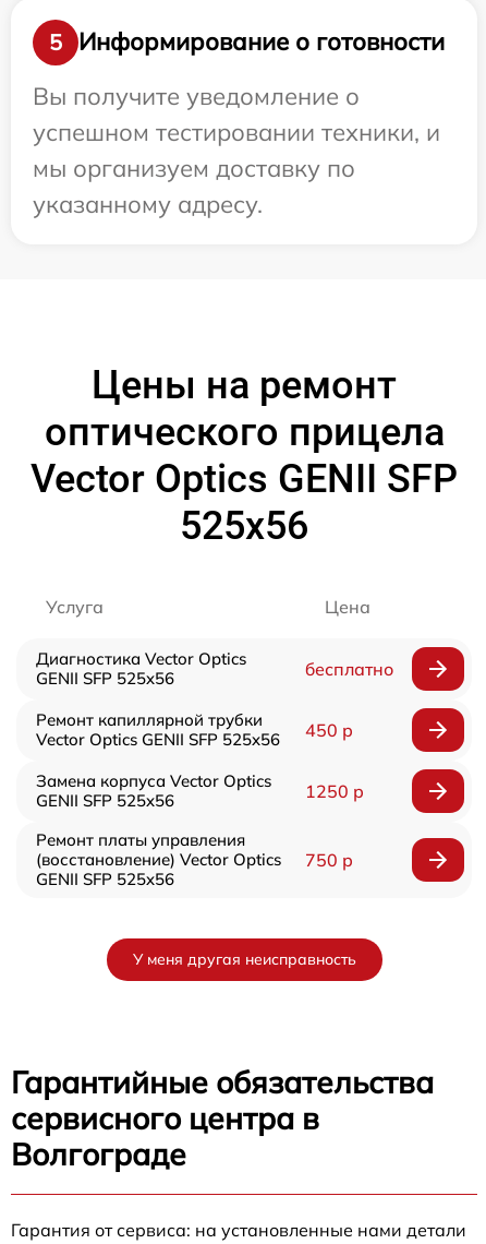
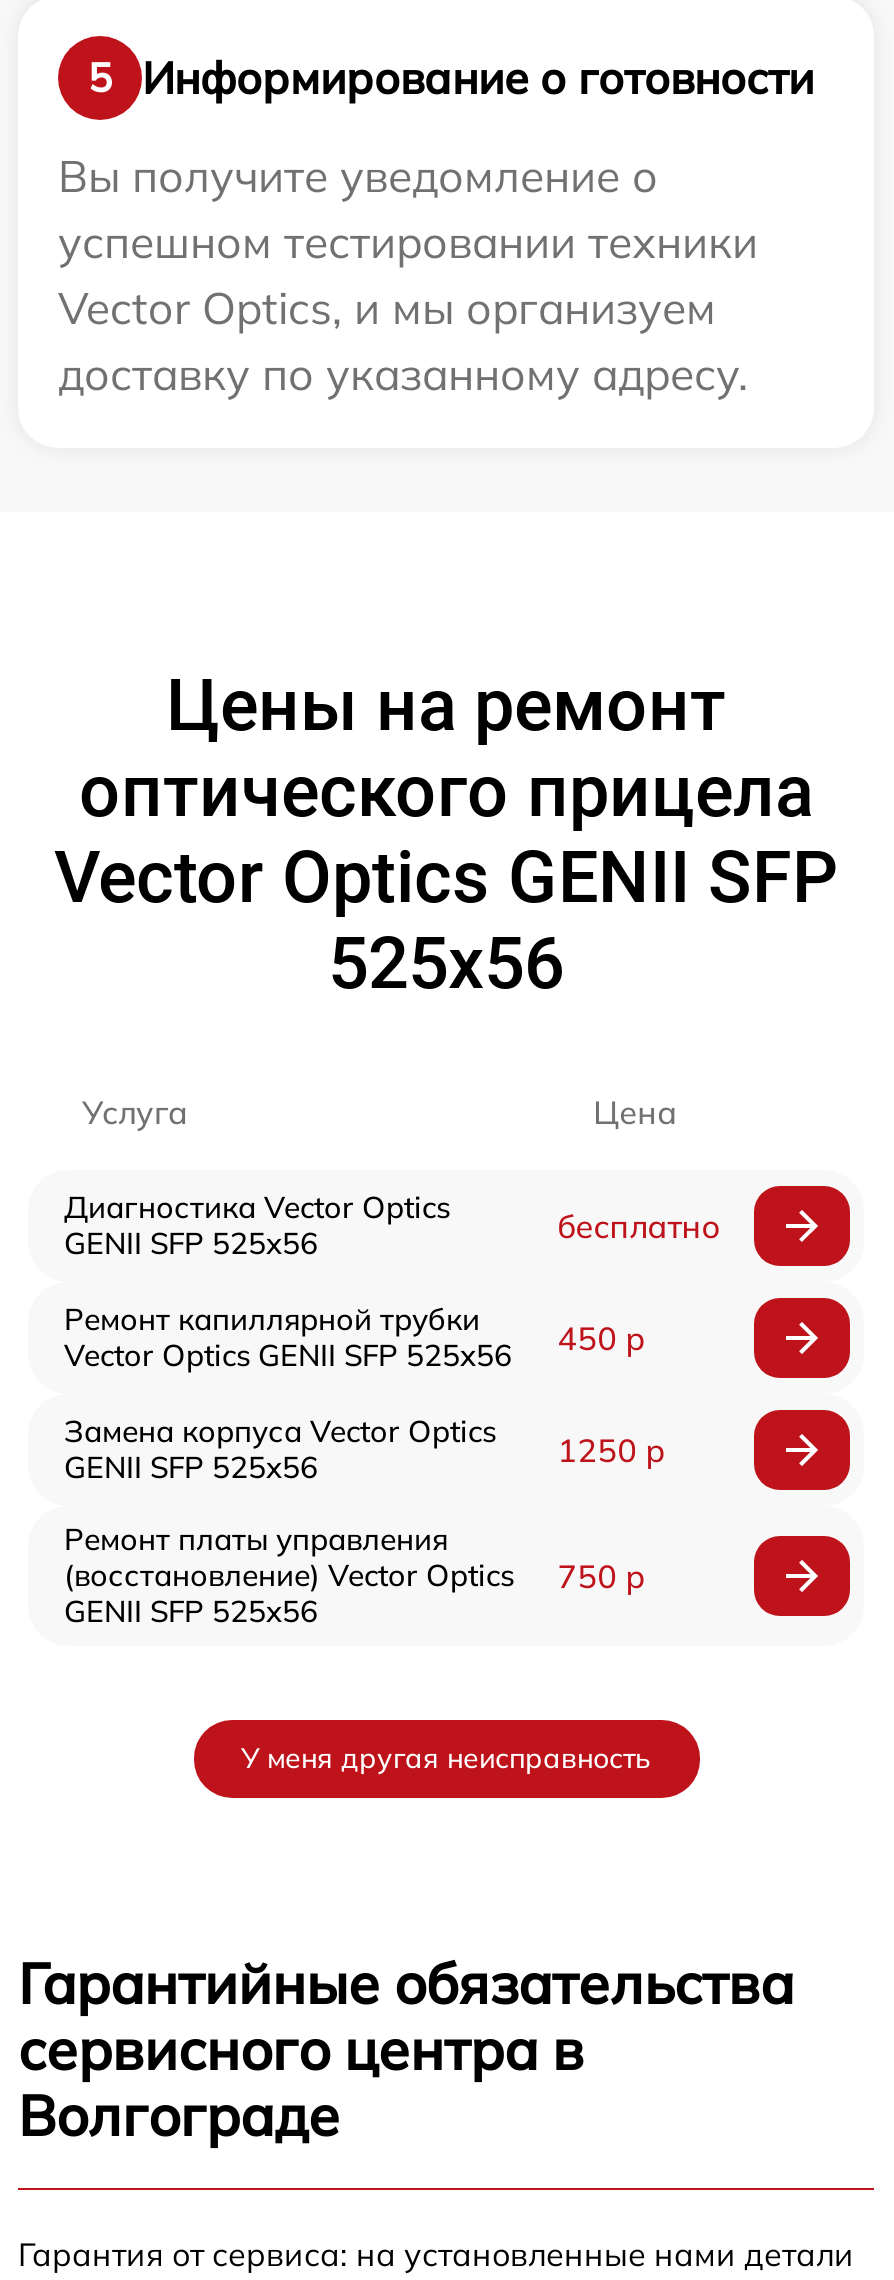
- успешном тестировании техники, и
- мы организуем доставку по
- указанному адресу.
+ успешном тестировании техники
+ Vector Optics, и мы организуем
+ доставку по указанному адресу.
